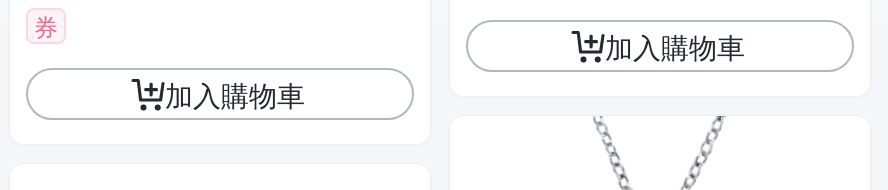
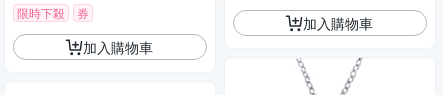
+ 限時下殺
